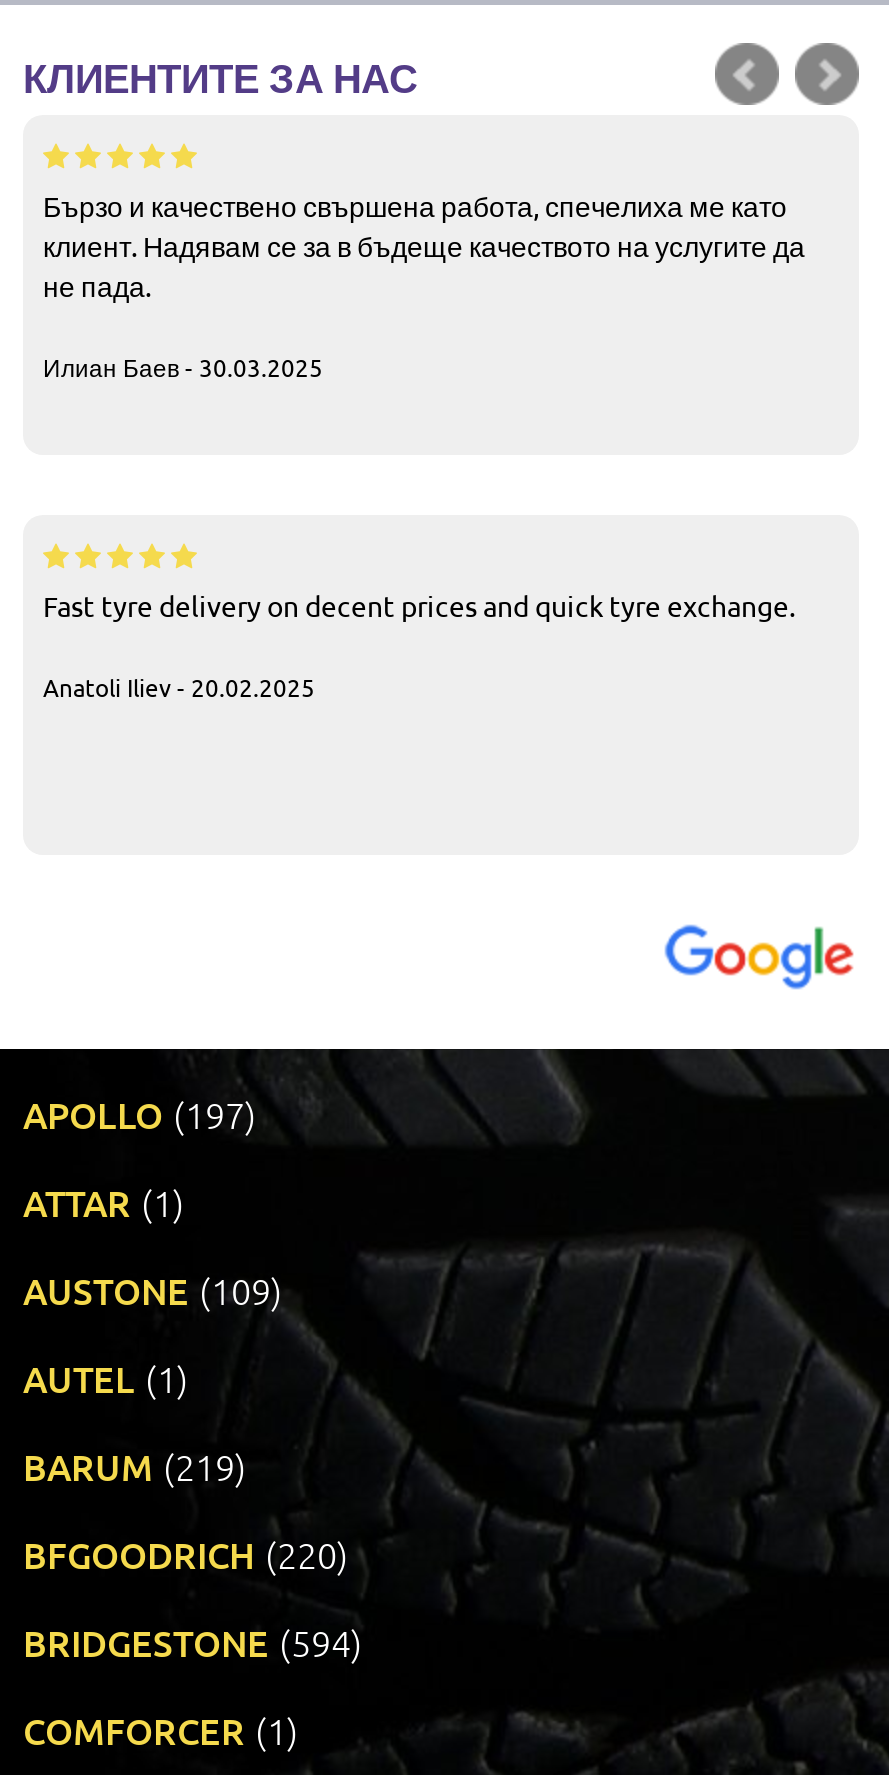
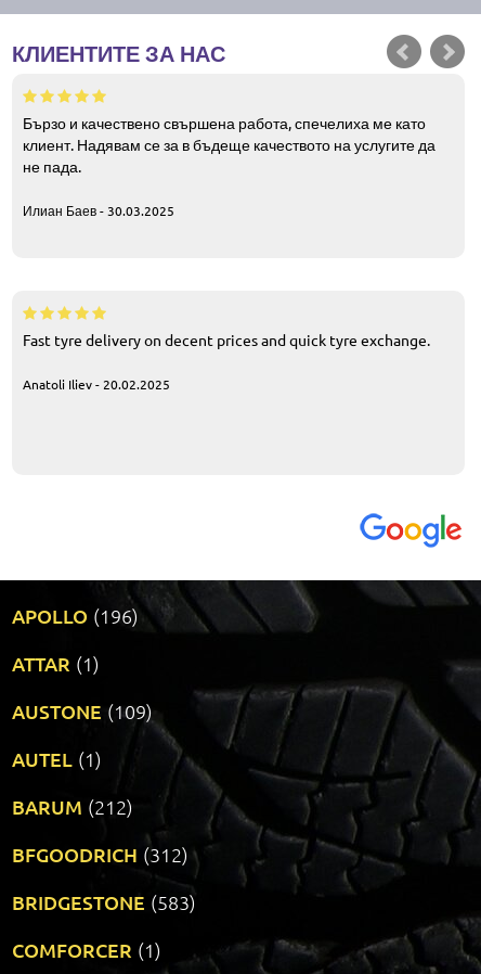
- APOLLO (197)
+ APOLLO (196)

- BARUM (219)
+ BARUM (212)

- BFGOODRICH (220)
+ BFGOODRICH (312)

- BRIDGESTONE (594)
+ BRIDGESTONE (583)
